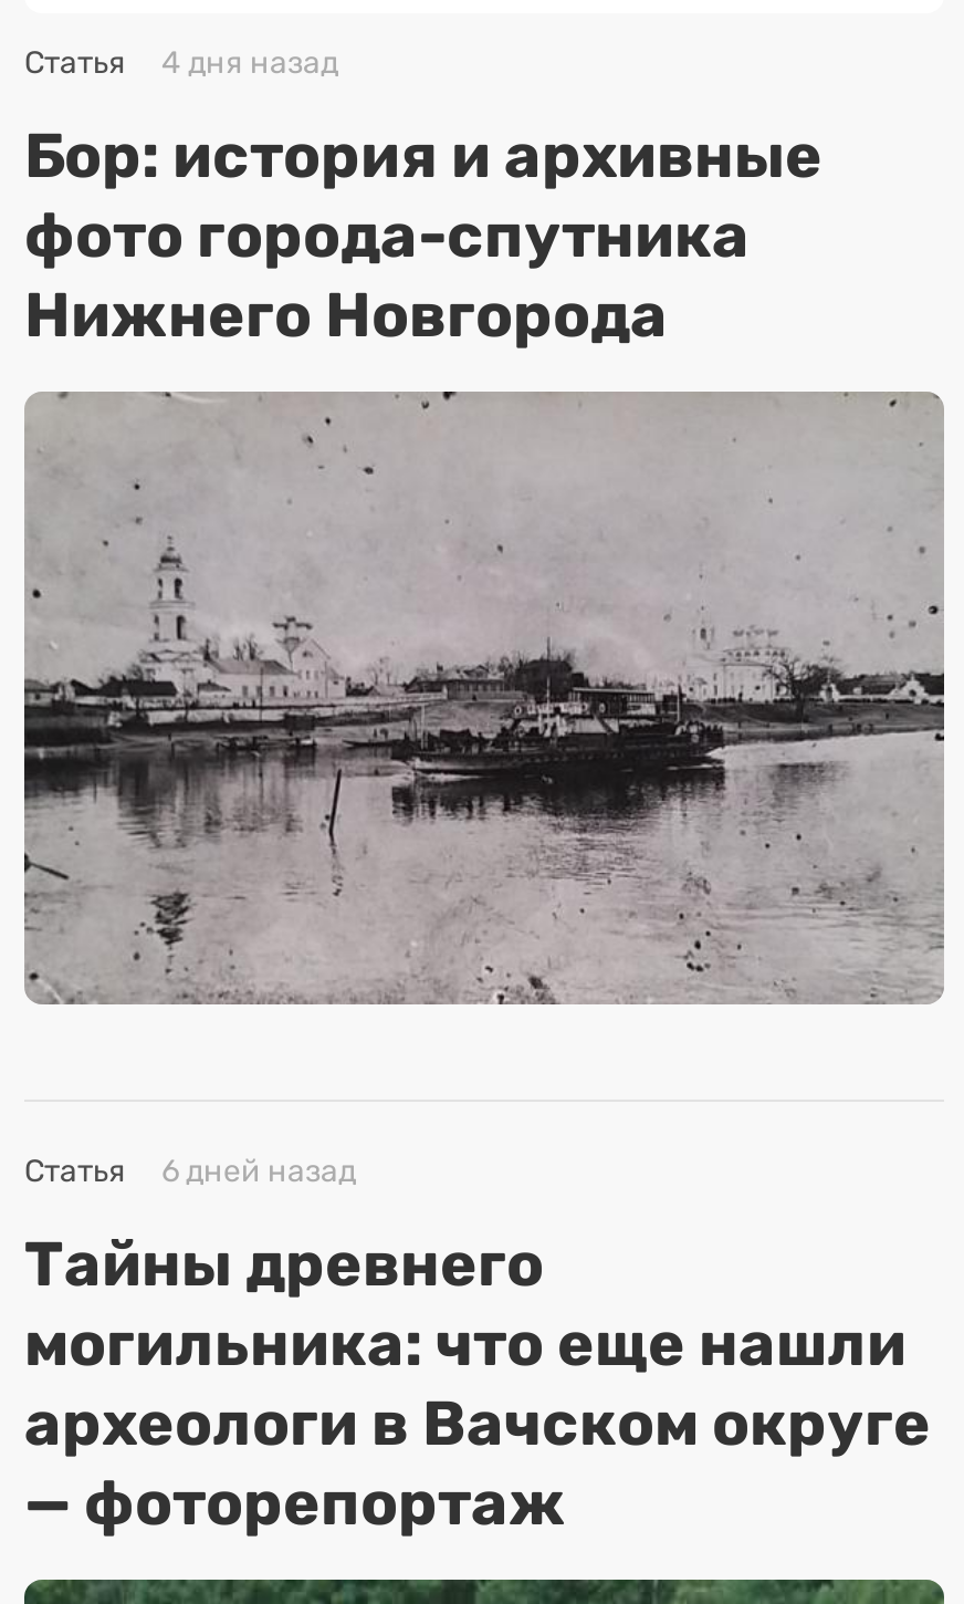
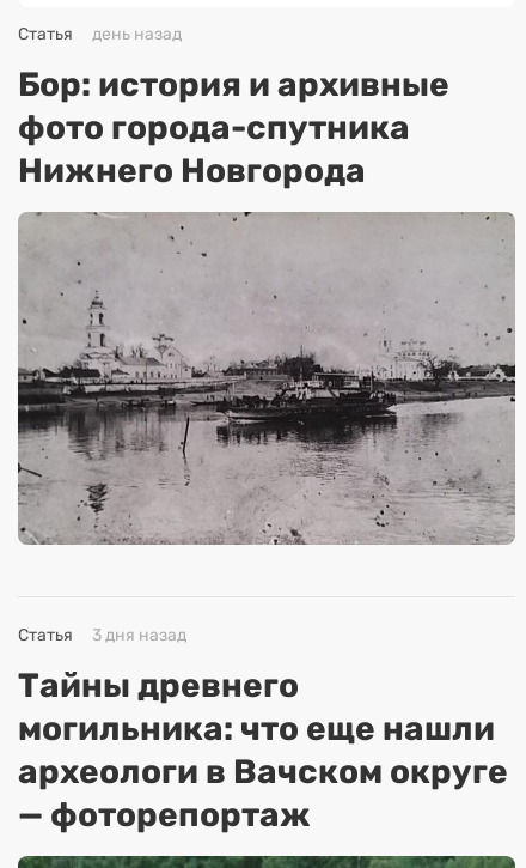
- 4 дня назад
+ день назад

- Статья 6 дней назад
+ Статья 3 дня назад
